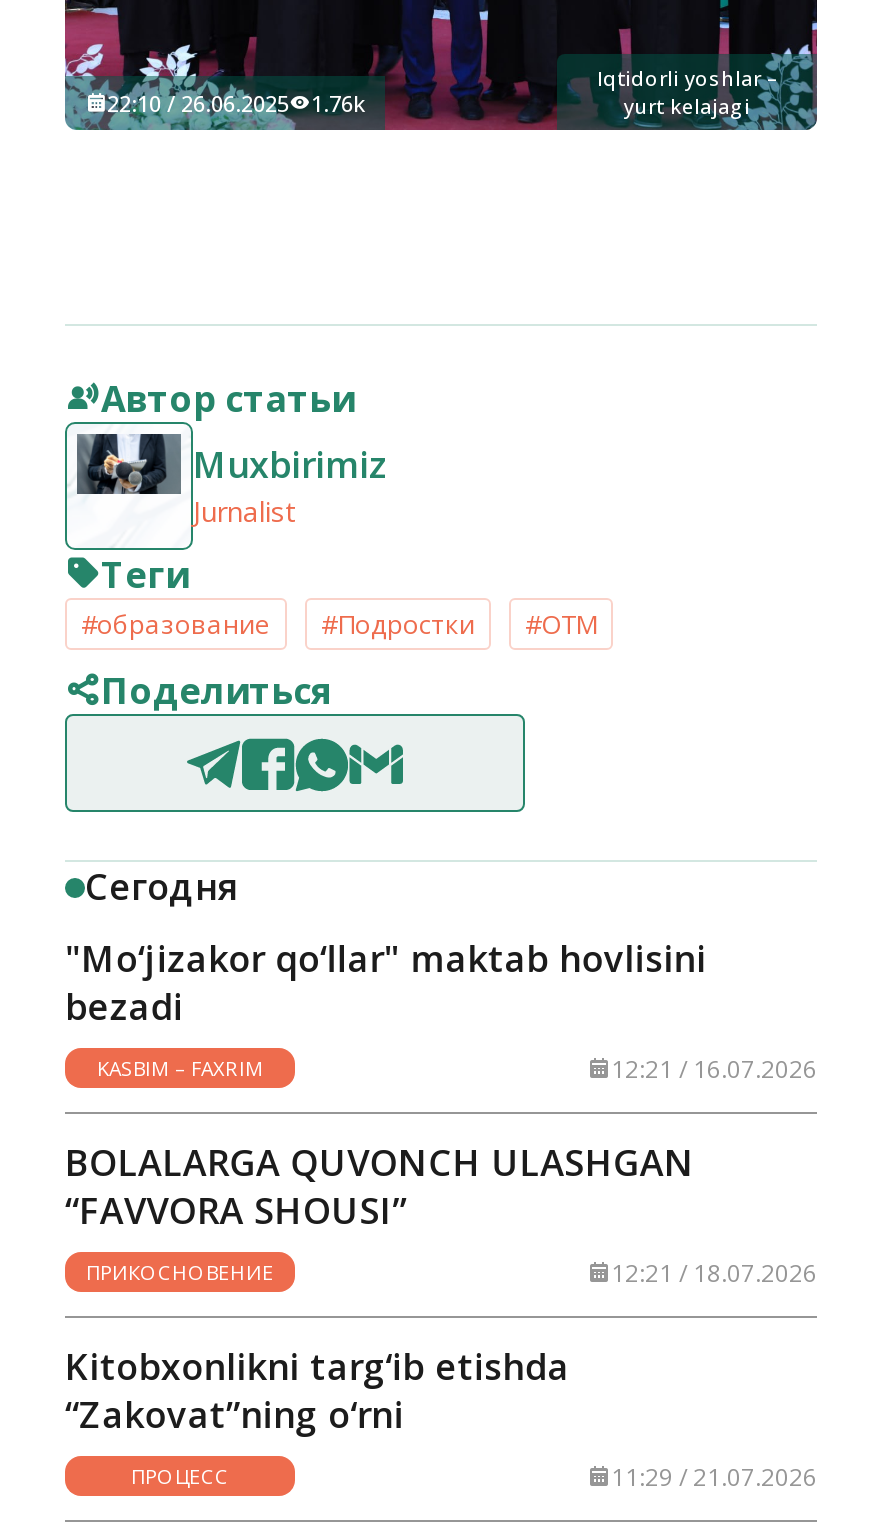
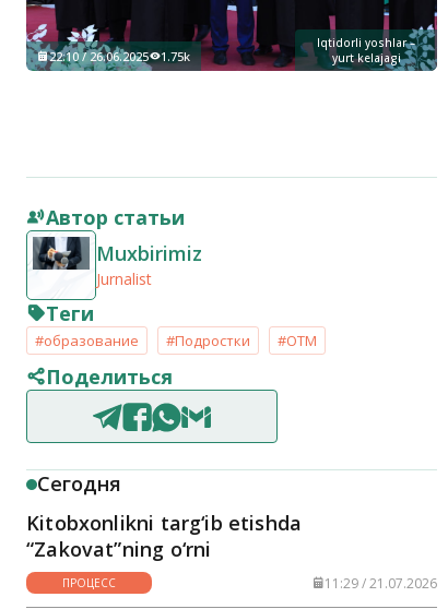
- 22:10 / 26.06.2025 1.76k
+ 22:10 / 26.06.2025 1.75k

- "Mo‘jizakor qo‘llar" maktab hovlisini
- bezadi
- KASBIM – FAXRIM
- 12:21 / 16.07.2026
- BOLALARGA QUVONCH ULASHGAN
- “FAVVORA SHOUSI”
- ПРИКОСНОВЕНИЕ
- 12:21 / 18.07.2026
